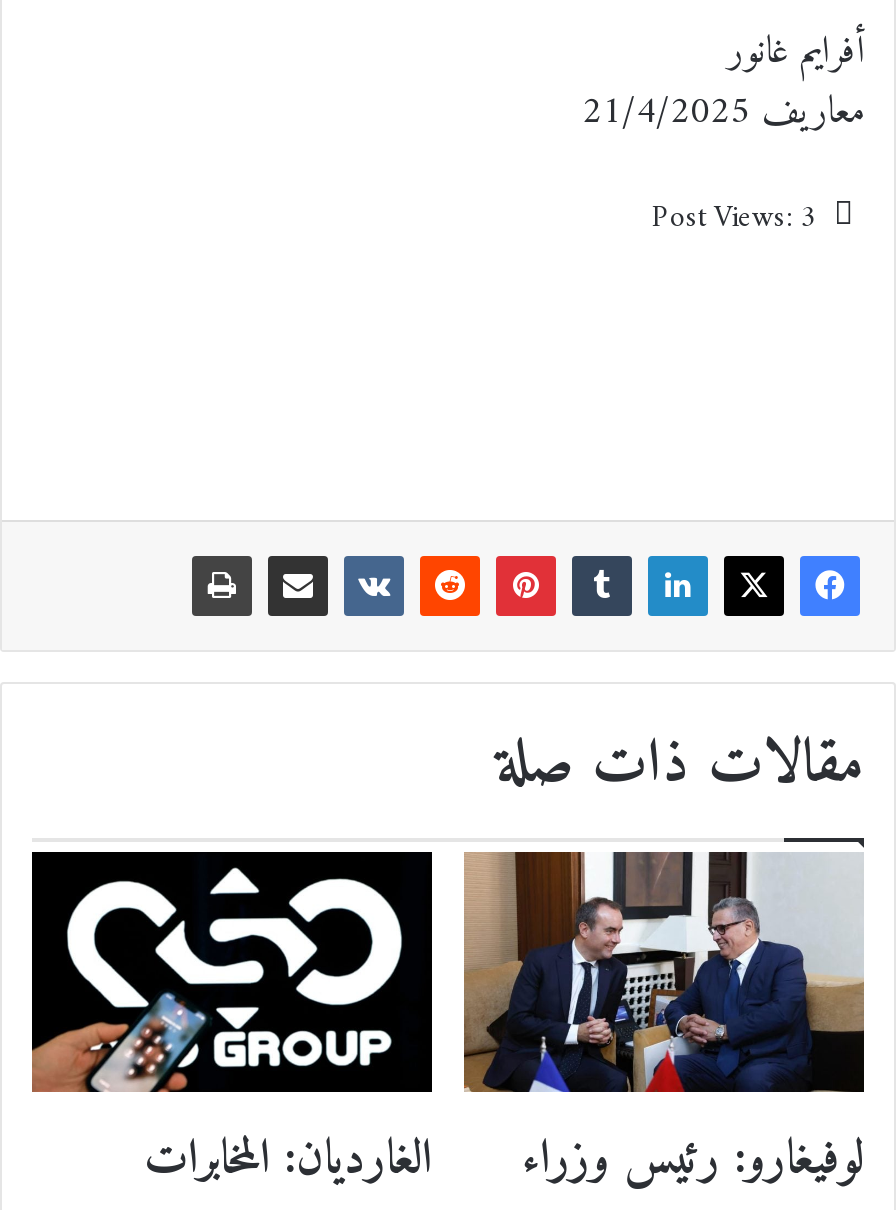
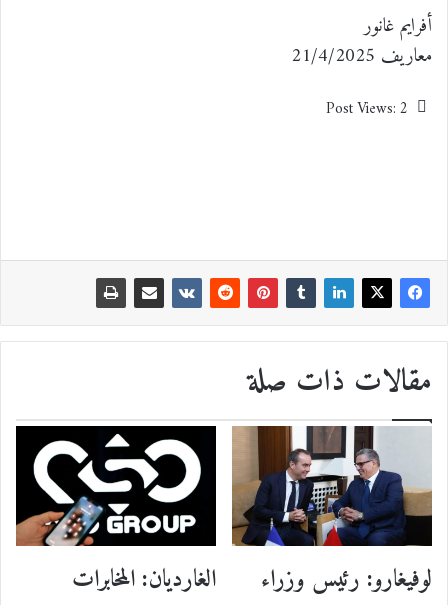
- Post Views: 3
+ Post Views: 2
